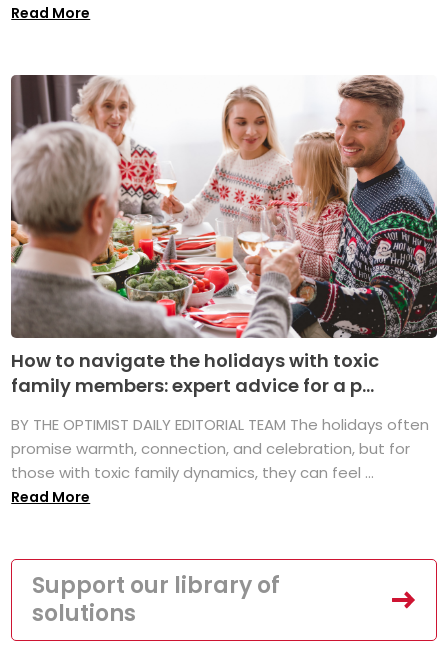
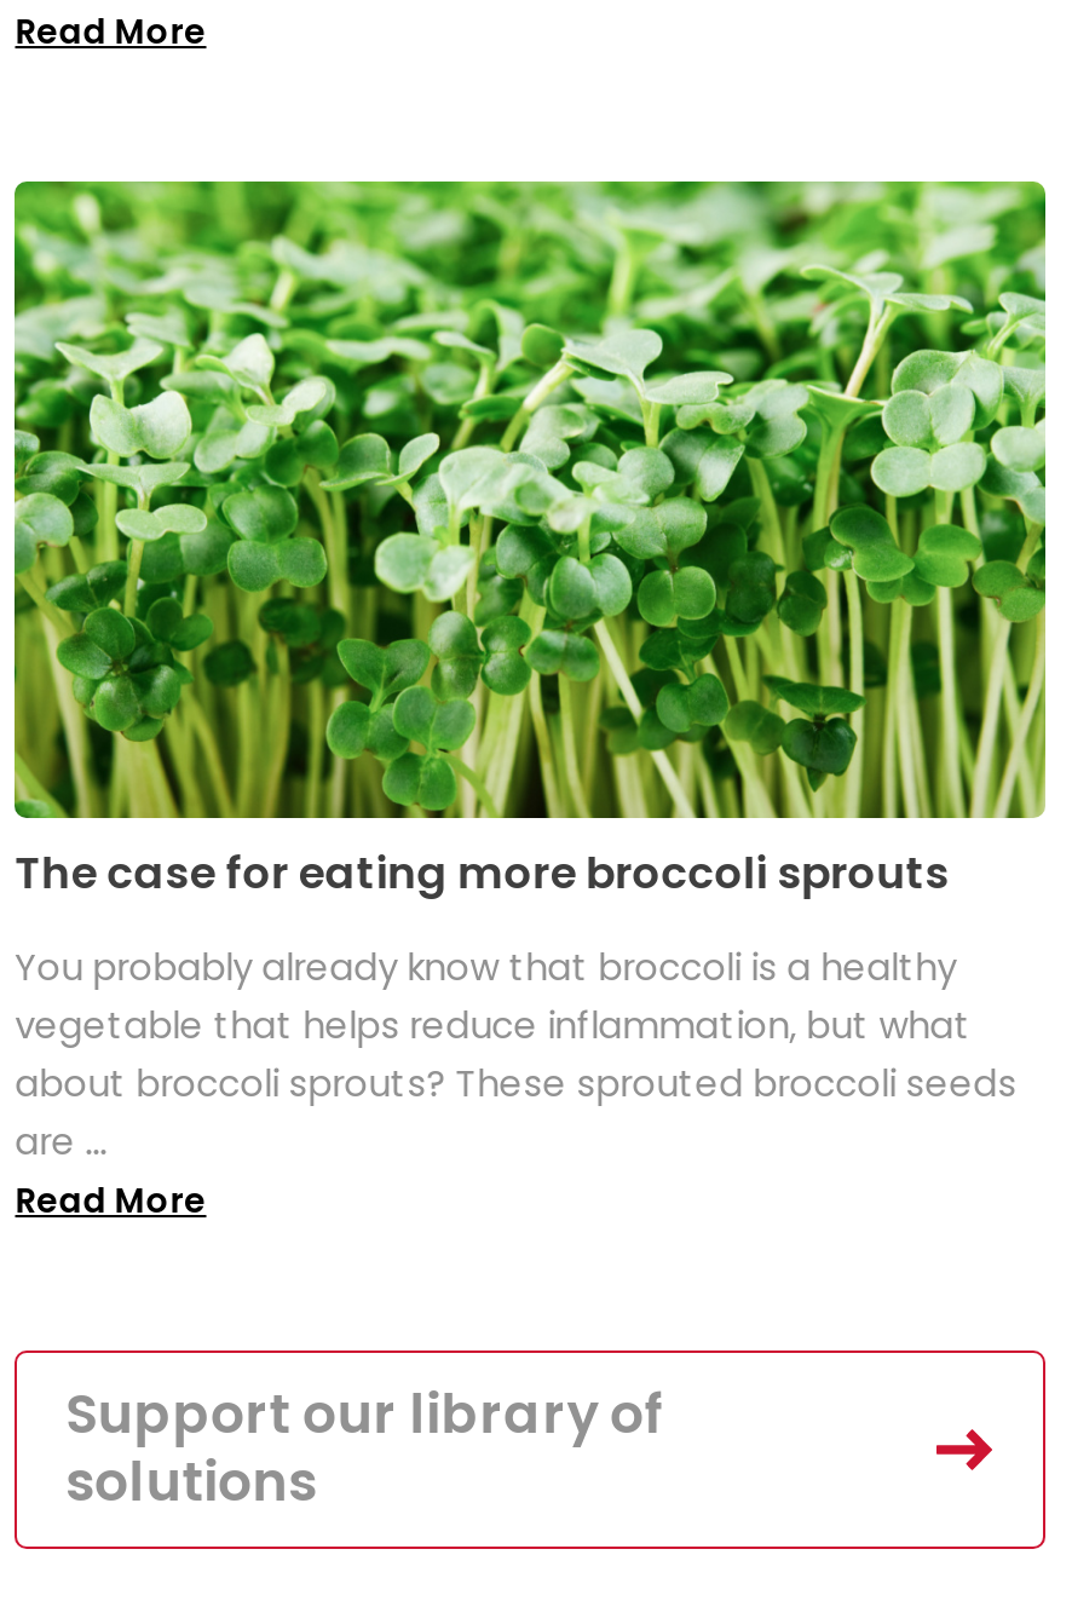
- [image]
- How to navigate the holidays with toxic
- family members: expert advice for a p...
+ [image]
+ The case for eating more broccoli sprouts

- BY THE OPTIMIST DAILY EDITORIAL TEAM The holidays often
- promise warmth, connection, and celebration, but for
- those with toxic family dynamics, they can feel ...
+ You probably already know that broccoli is a healthy
+ vegetable that helps reduce inflammation, but what
+ about broccoli sprouts? These sprouted broccoli seeds
+ are ...
